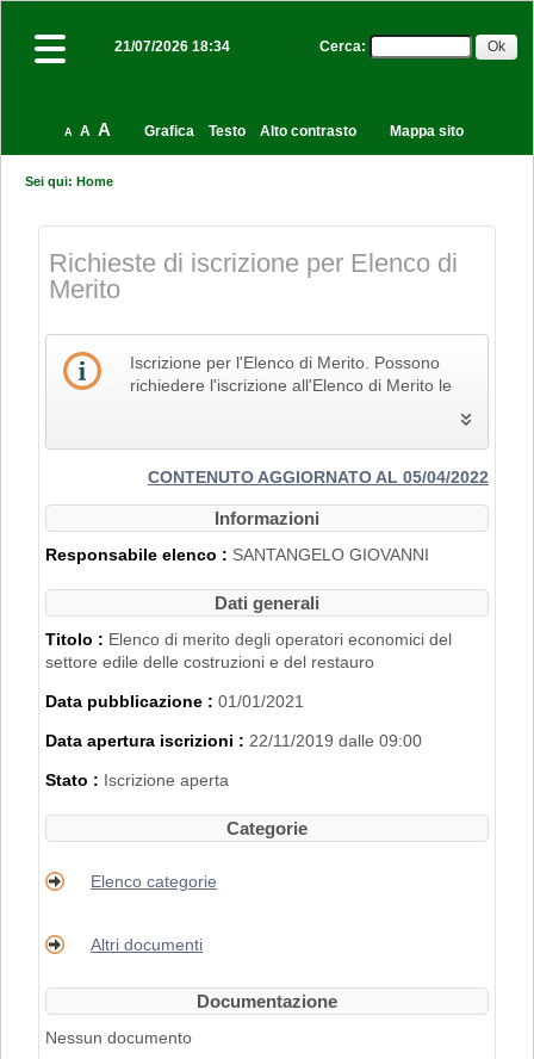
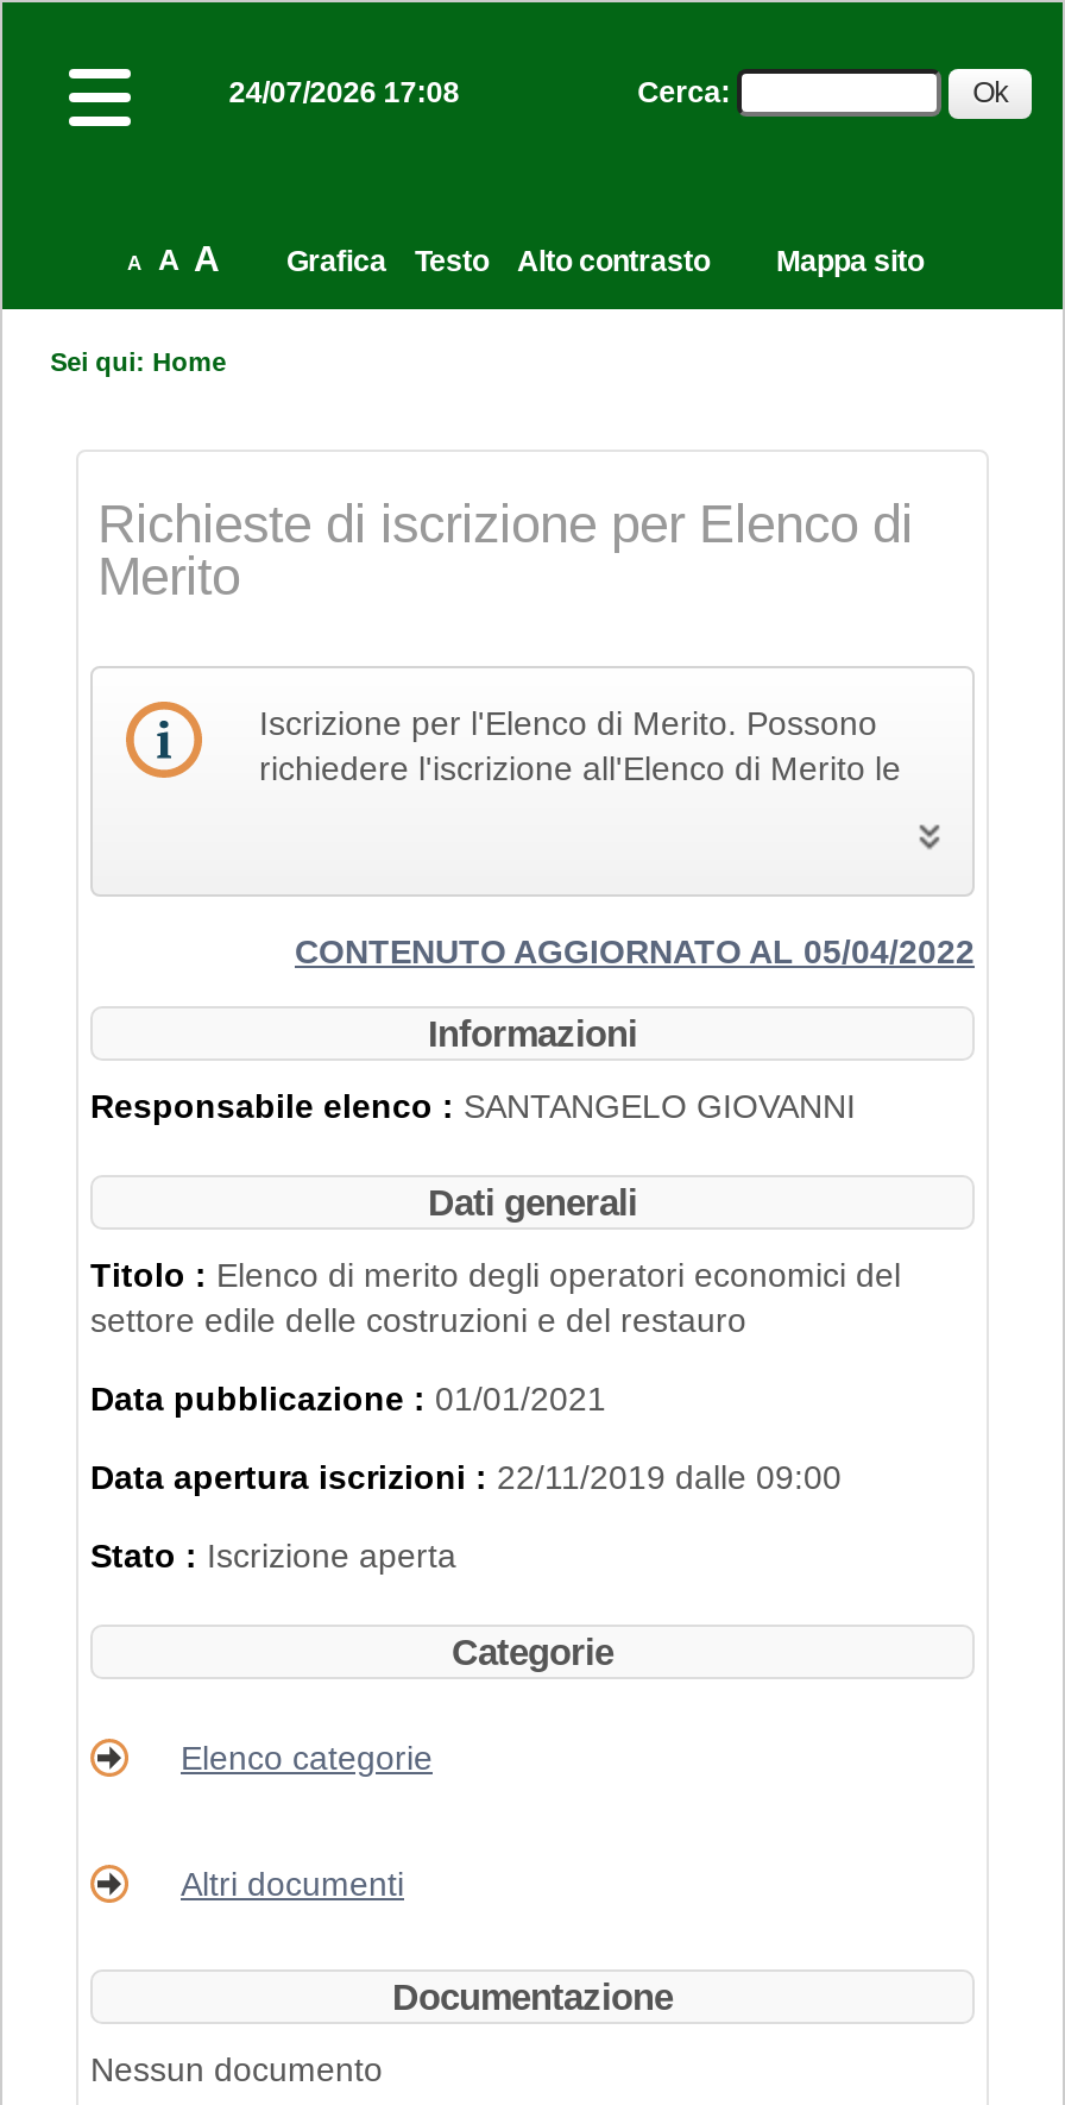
- 21/07/2026 18:34
+ 24/07/2026 17:08
